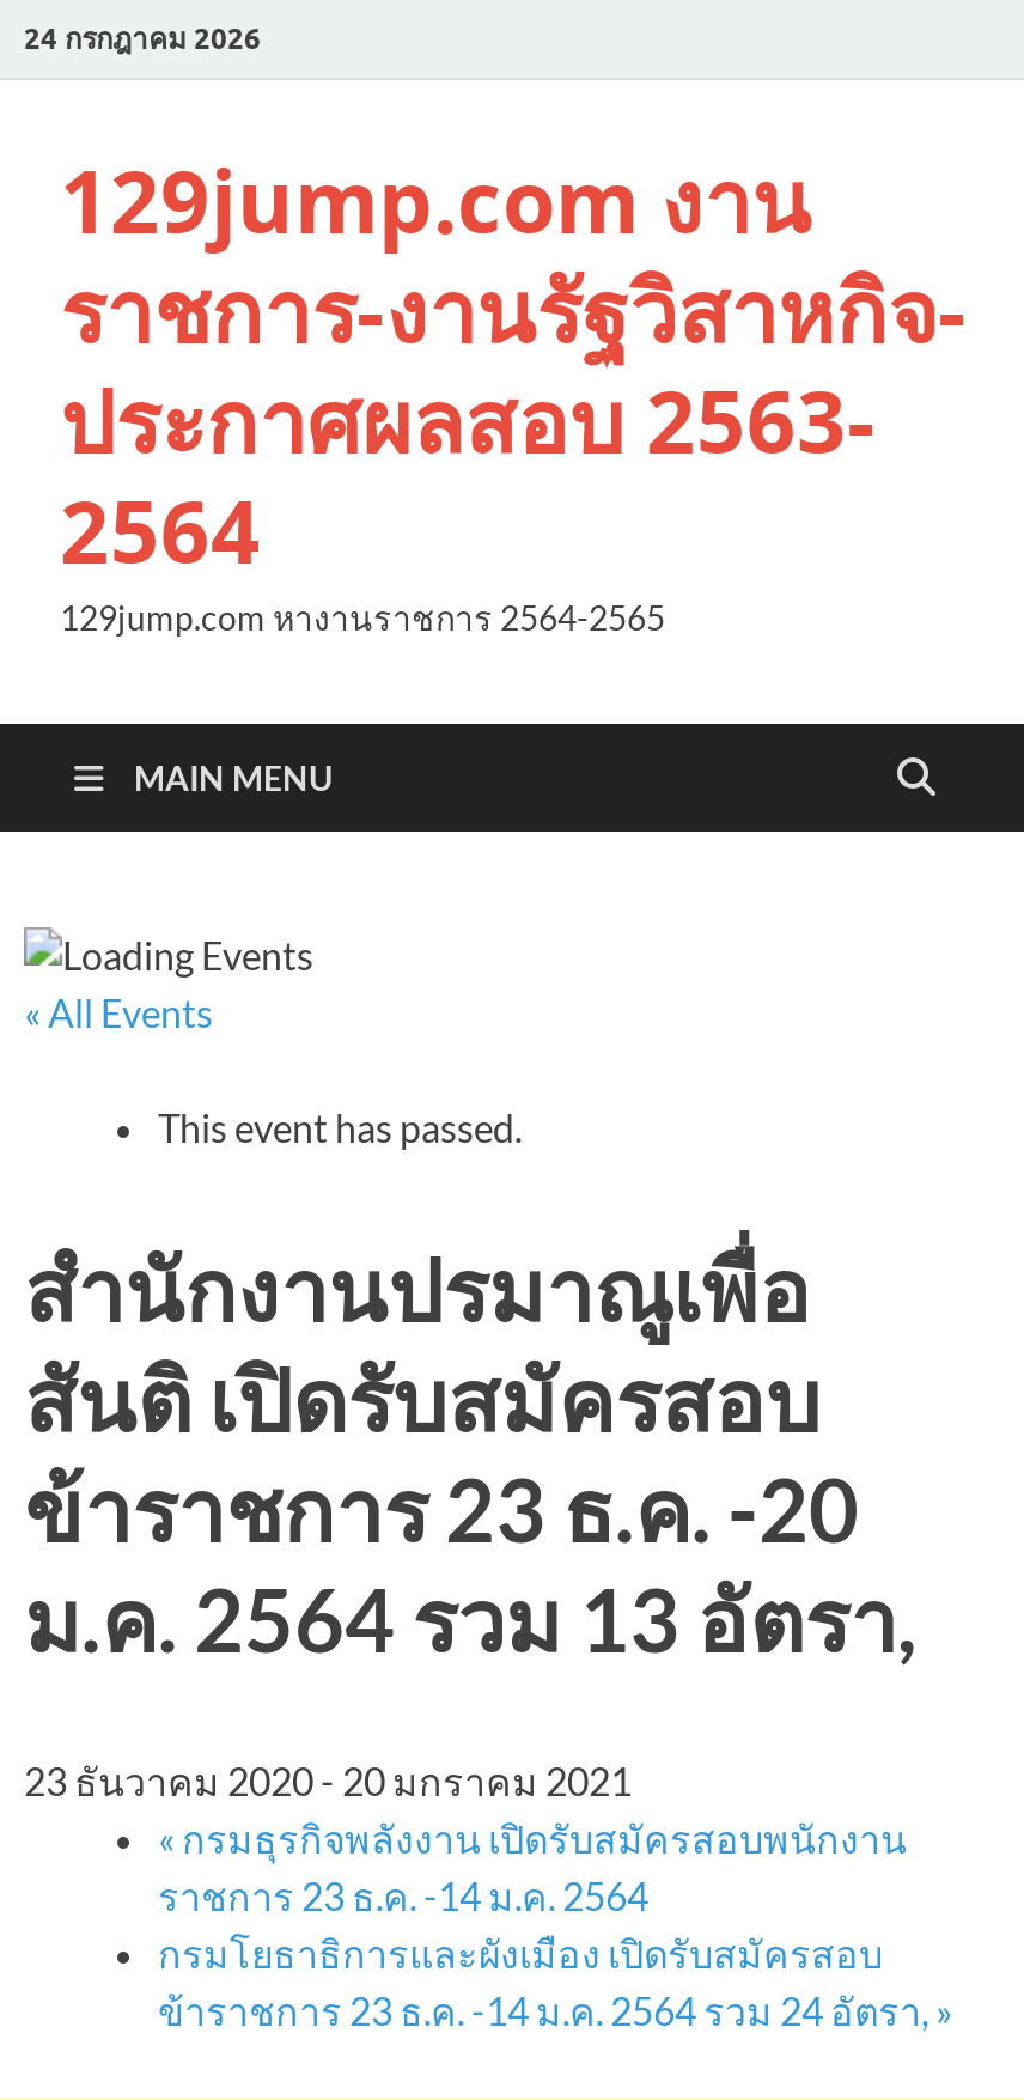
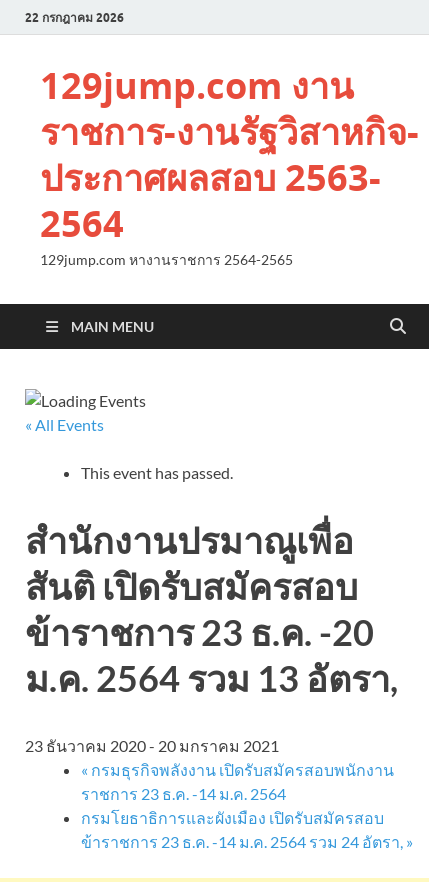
- 24 กรกฎาคม 2026
+ 22 กรกฎาคม 2026
